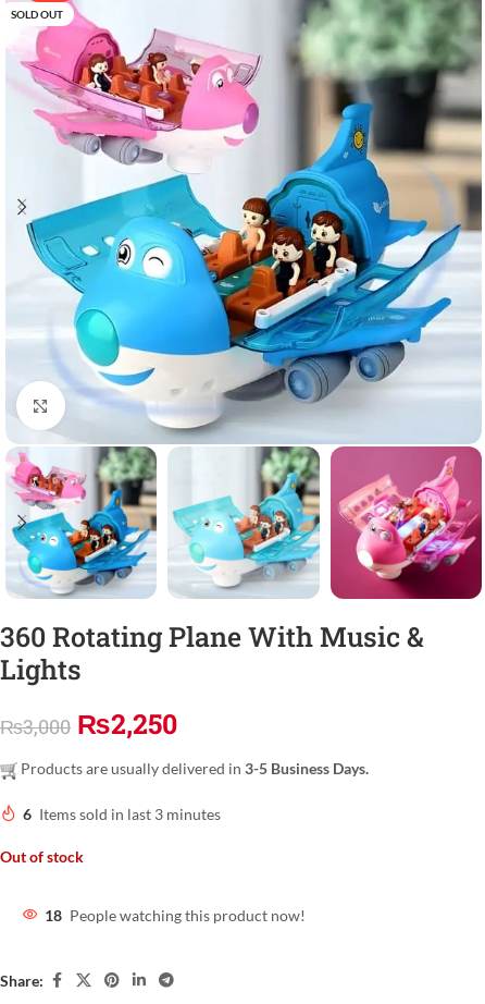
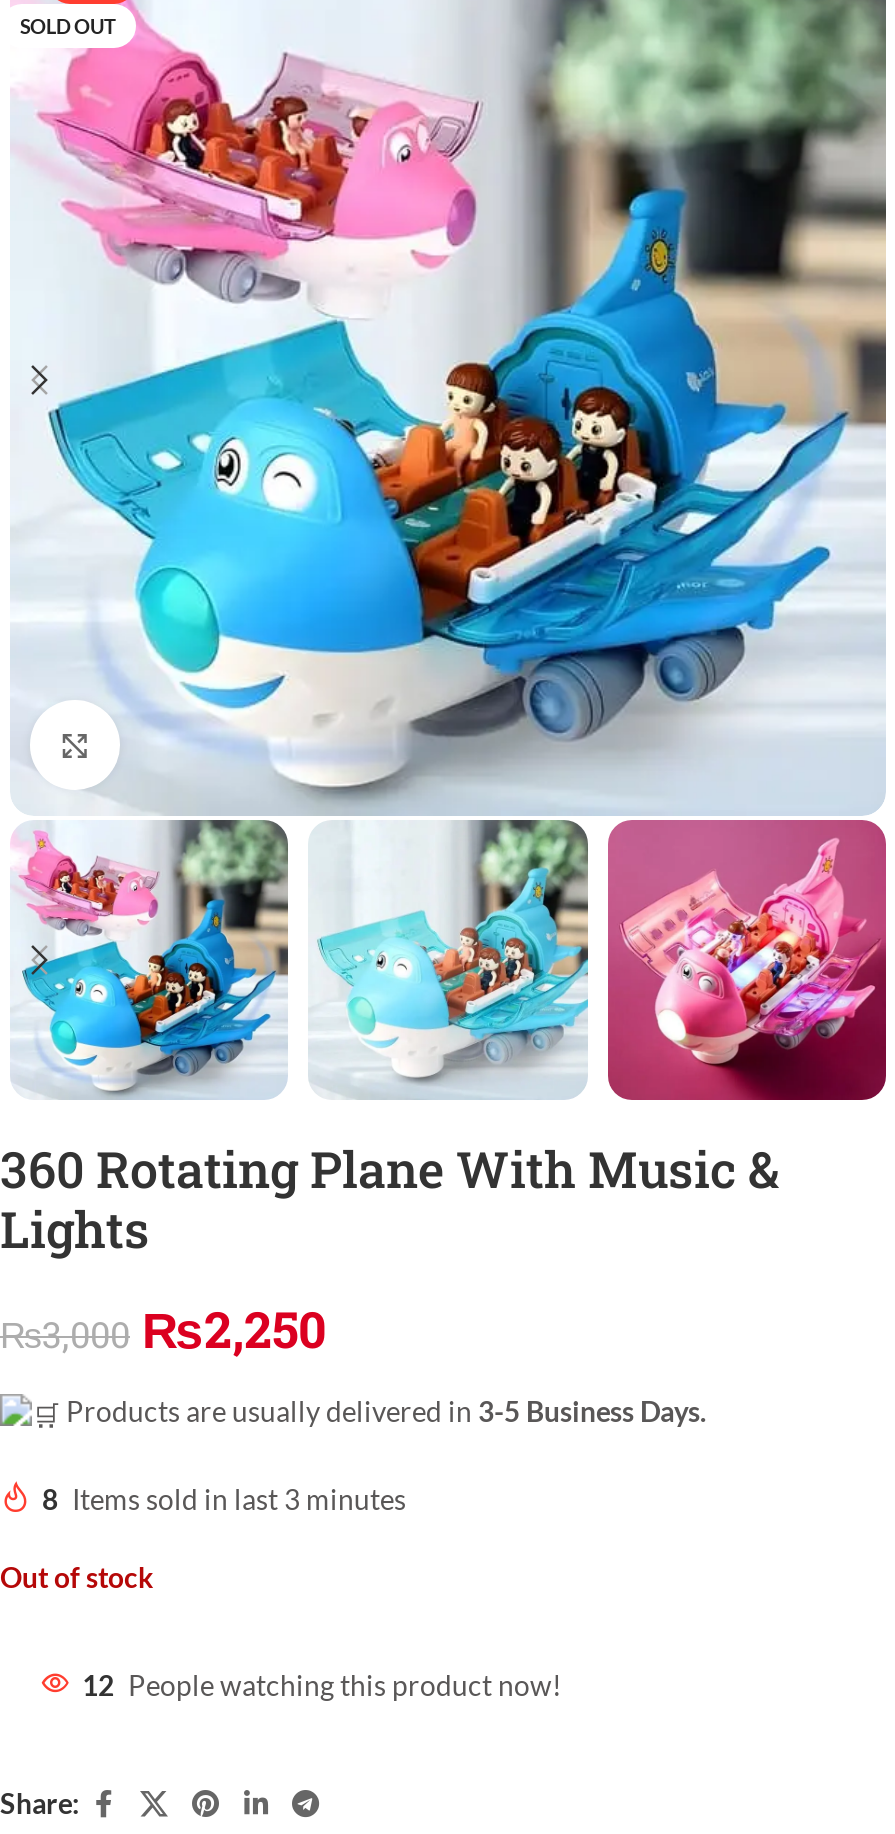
- 6 Items sold in last 3 minutes
+ 8 Items sold in last 3 minutes

- 18 People watching this product now!
+ 12 People watching this product now!
